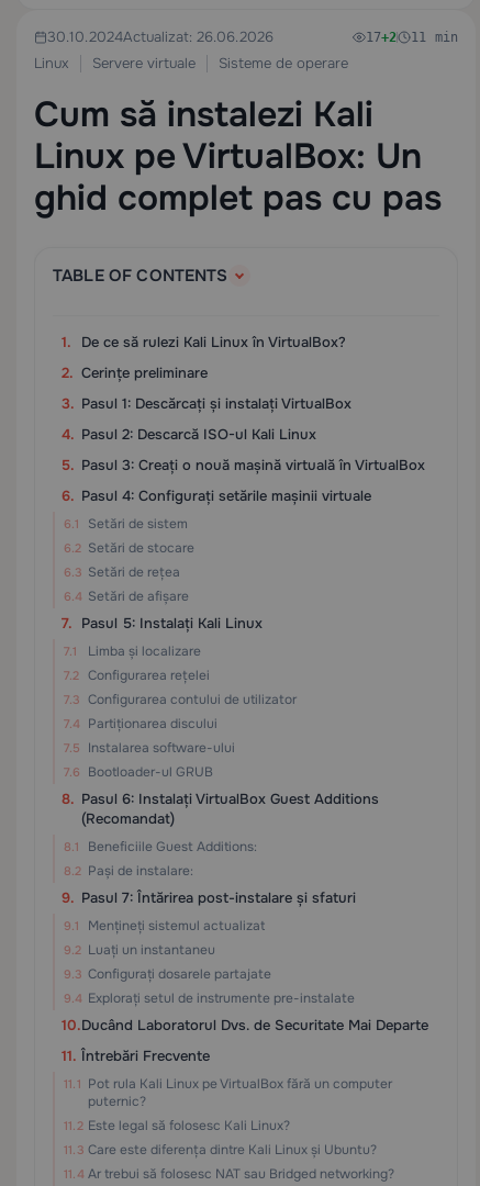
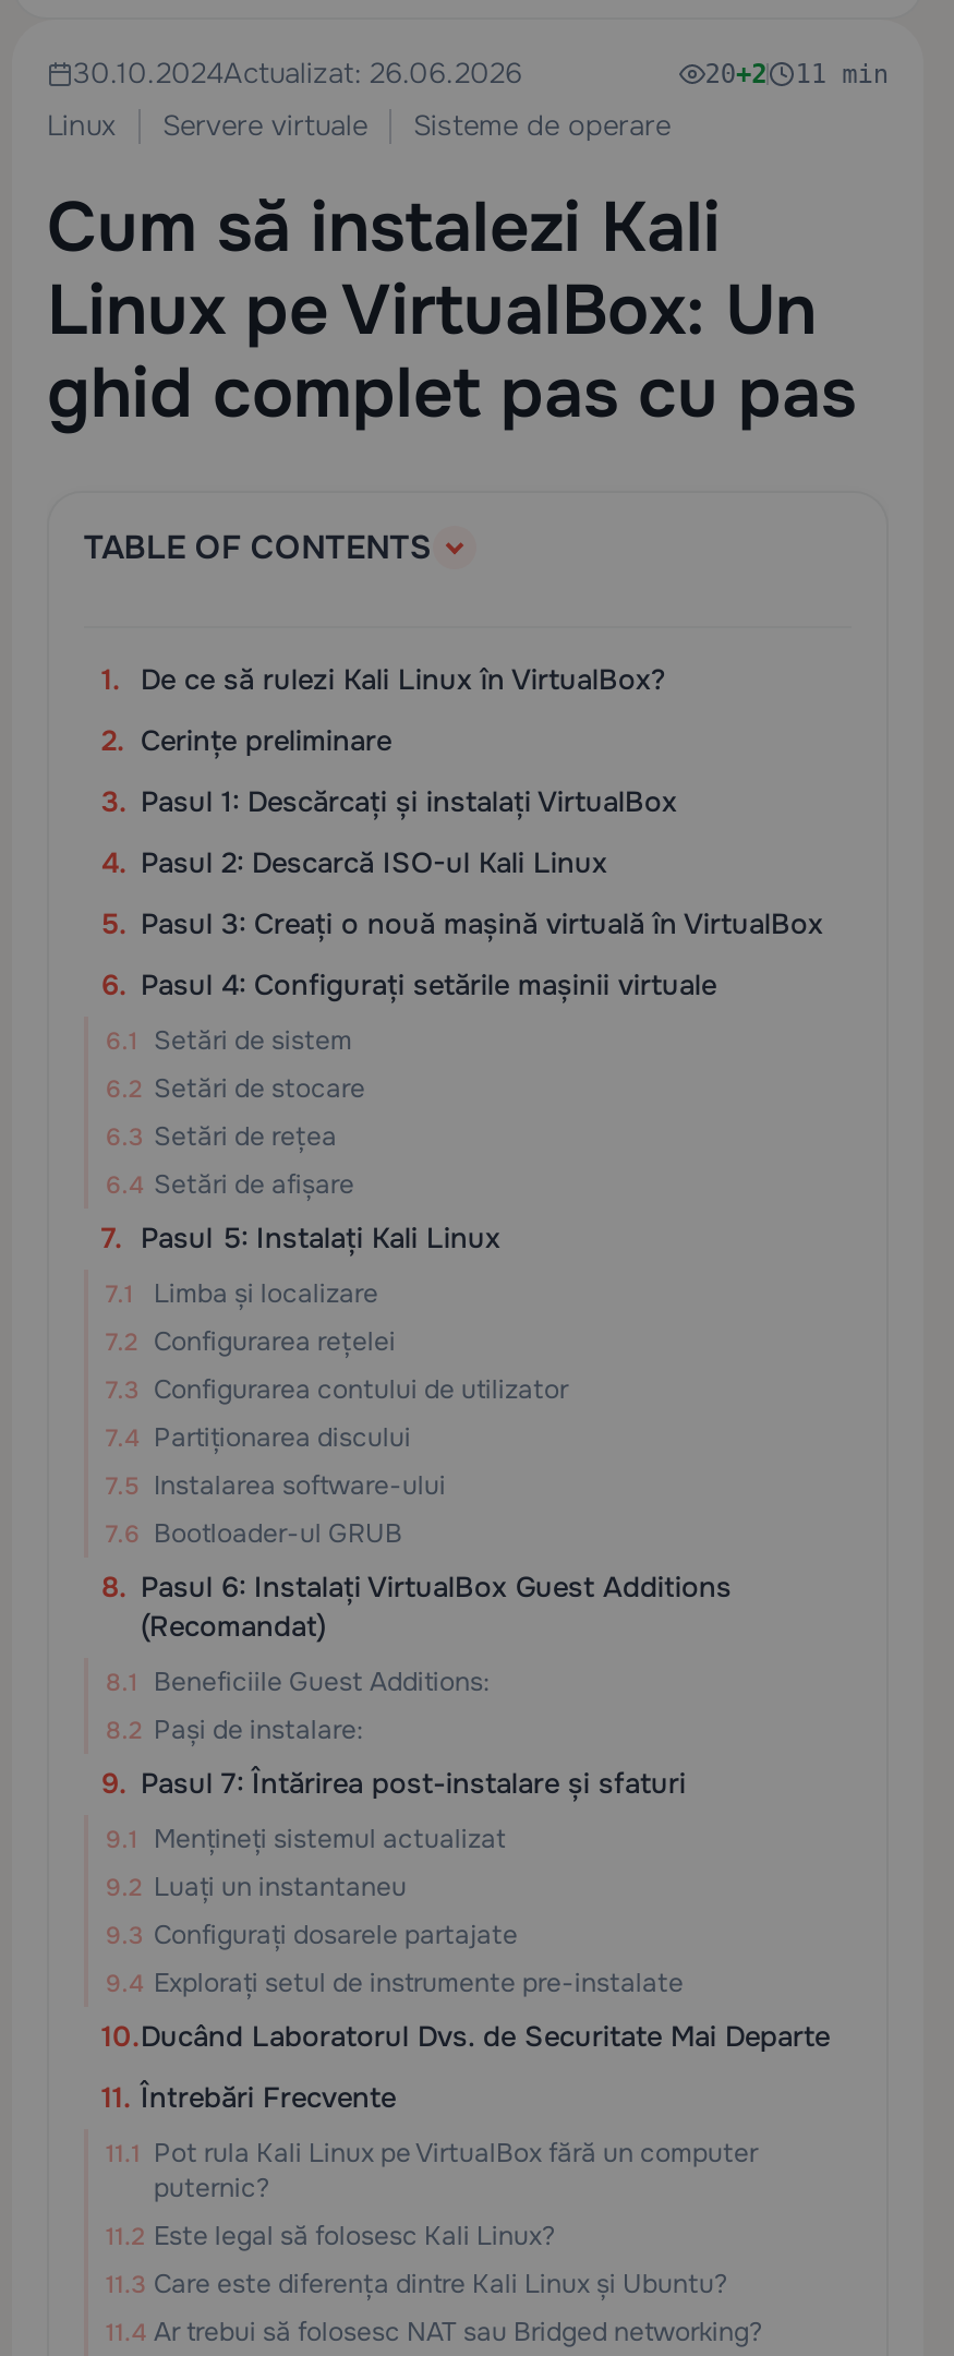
- 17+2 11 min
+ 20+2 11 min
